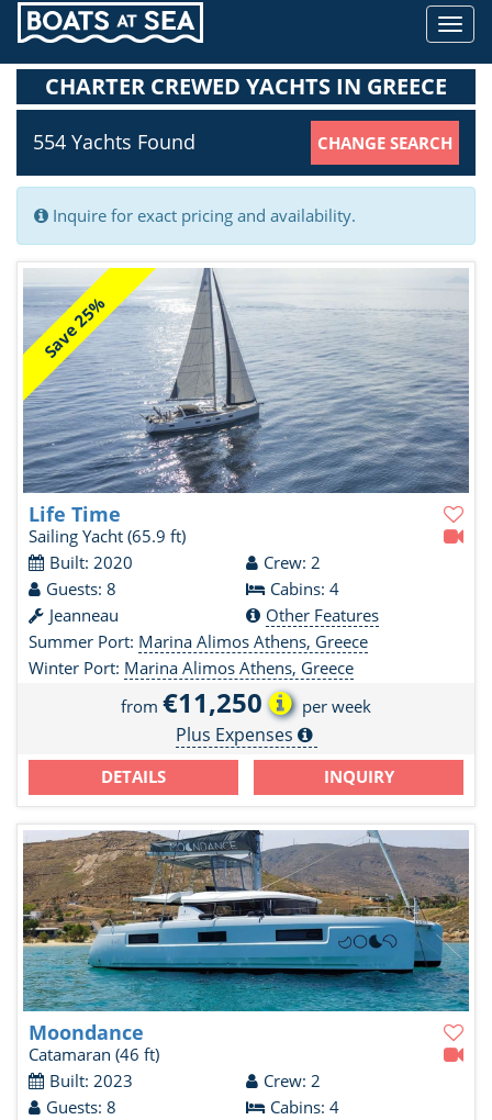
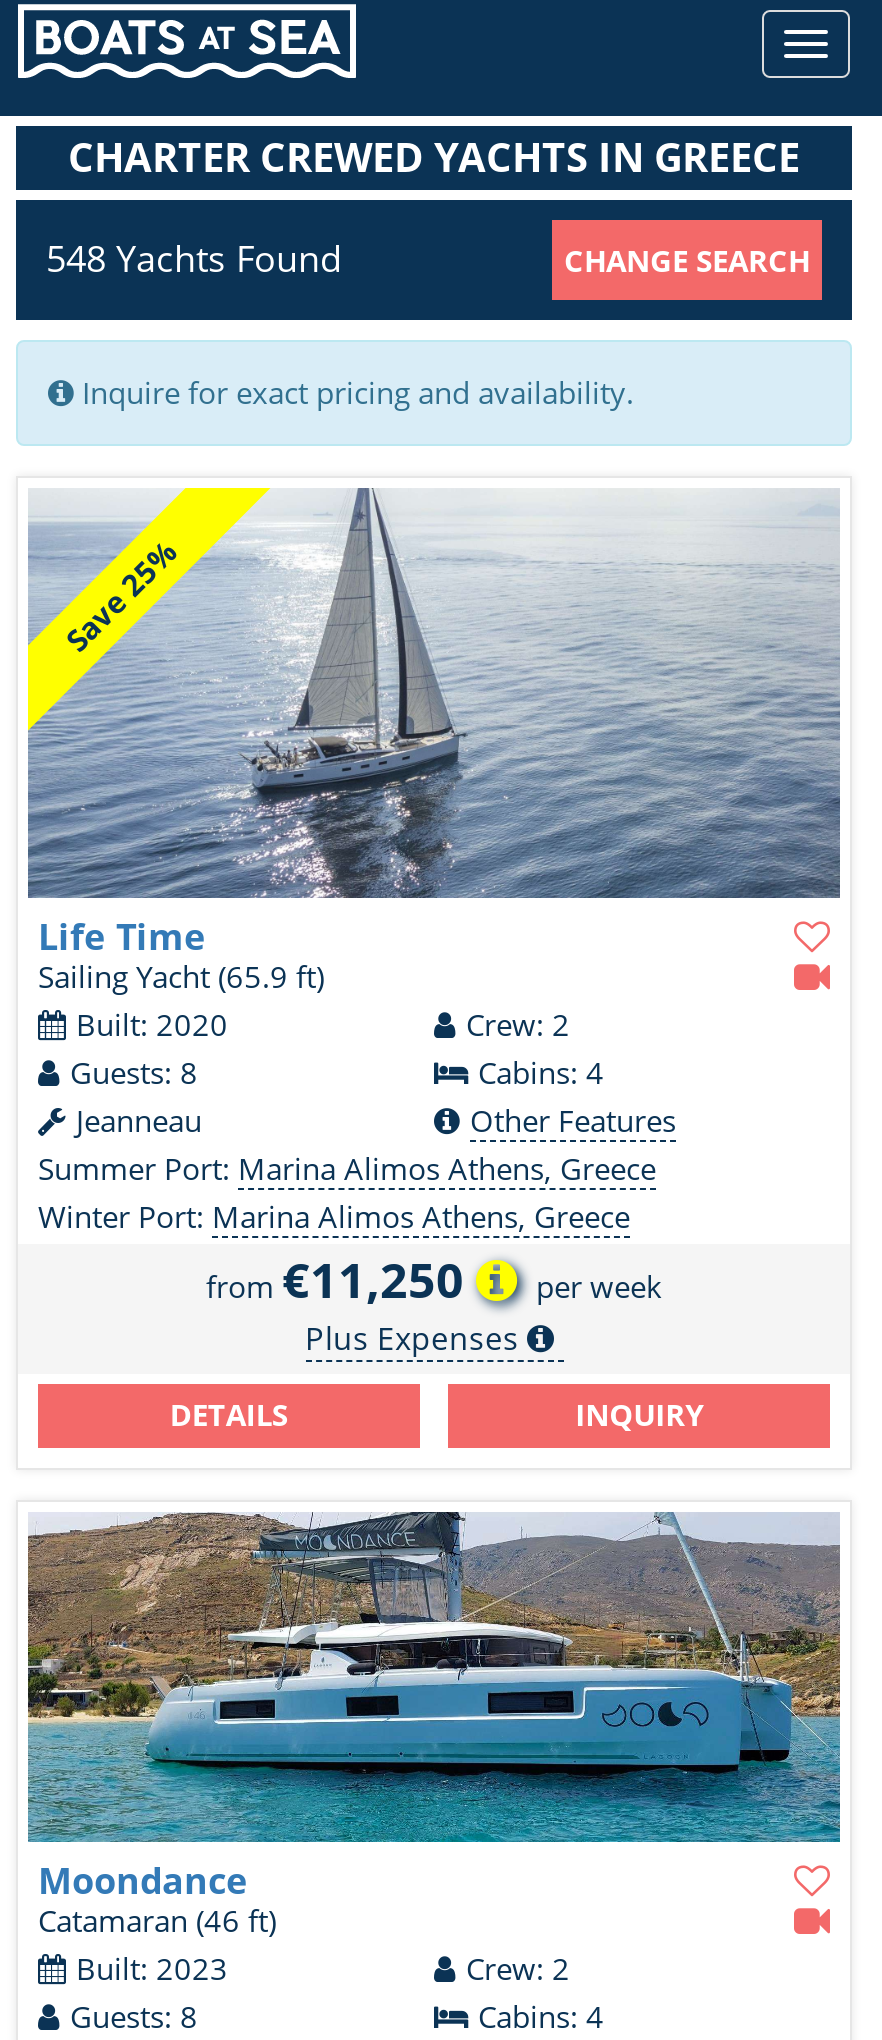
- 554 Yachts Found
+ 548 Yachts Found
